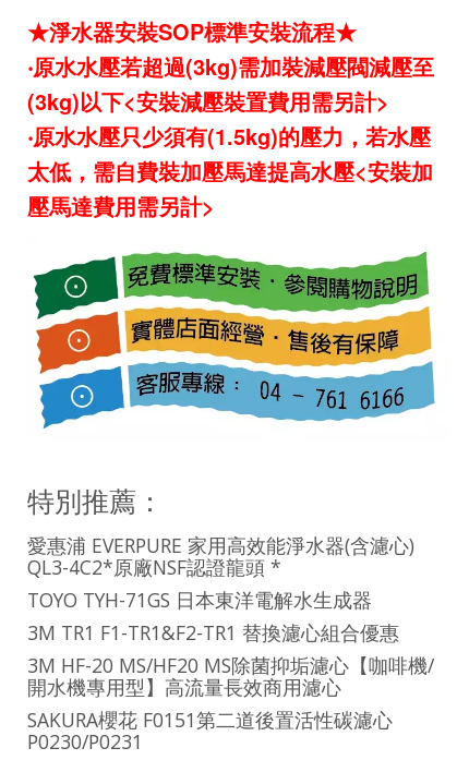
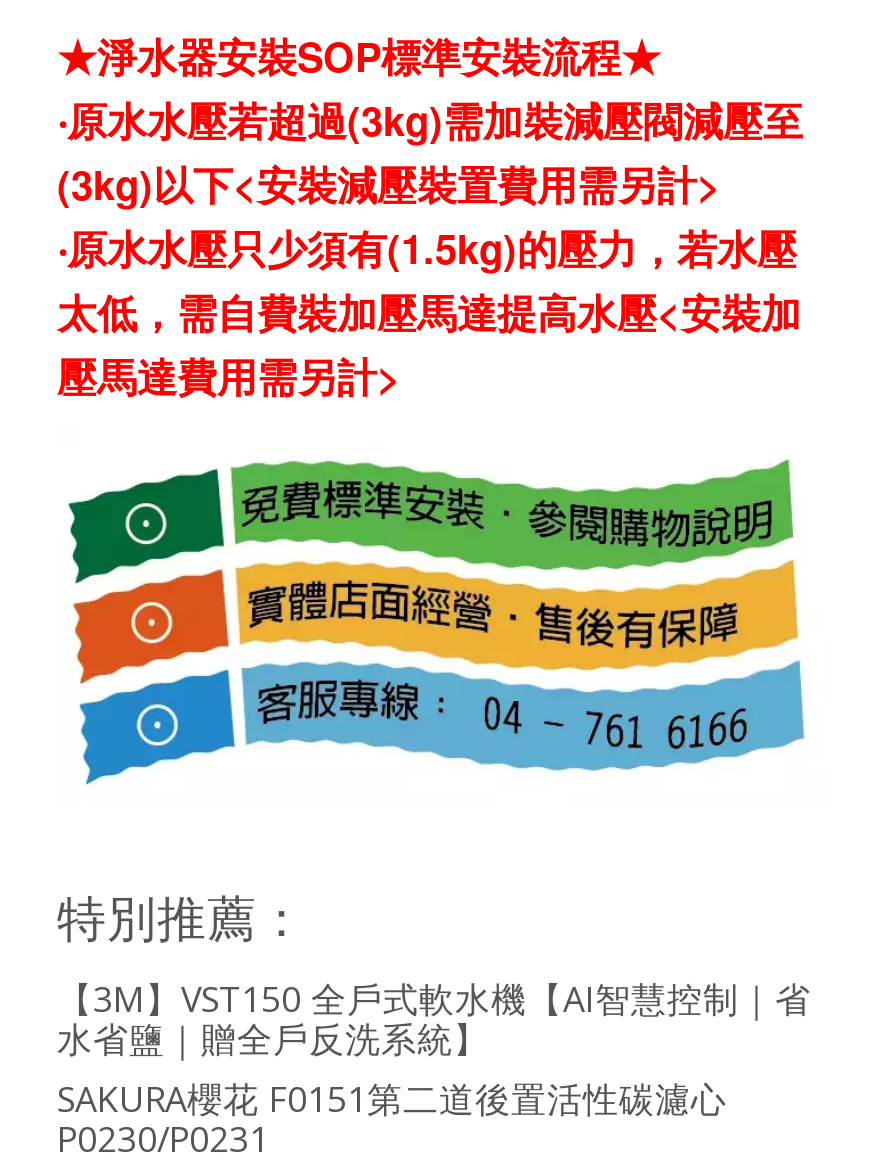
- 愛惠浦 EVERPURE 家用高效能淨水器(含濾心)
- QL3-4C2*原廠NSF認證龍頭 *
- TOYO TYH-71GS 日本東洋電解水生成器
- 3M TR1 F1-TR1&F2-TR1 替換濾心組合優惠
- 3M HF-20 MS/HF20 MS除菌抑垢濾心【咖啡機/
- 開水機專用型】高流量長效商用濾心
+ 【3M】VST150 全戶式軟水機【AI智慧控制｜省
+ 水省鹽｜贈全戶反洗系統】
